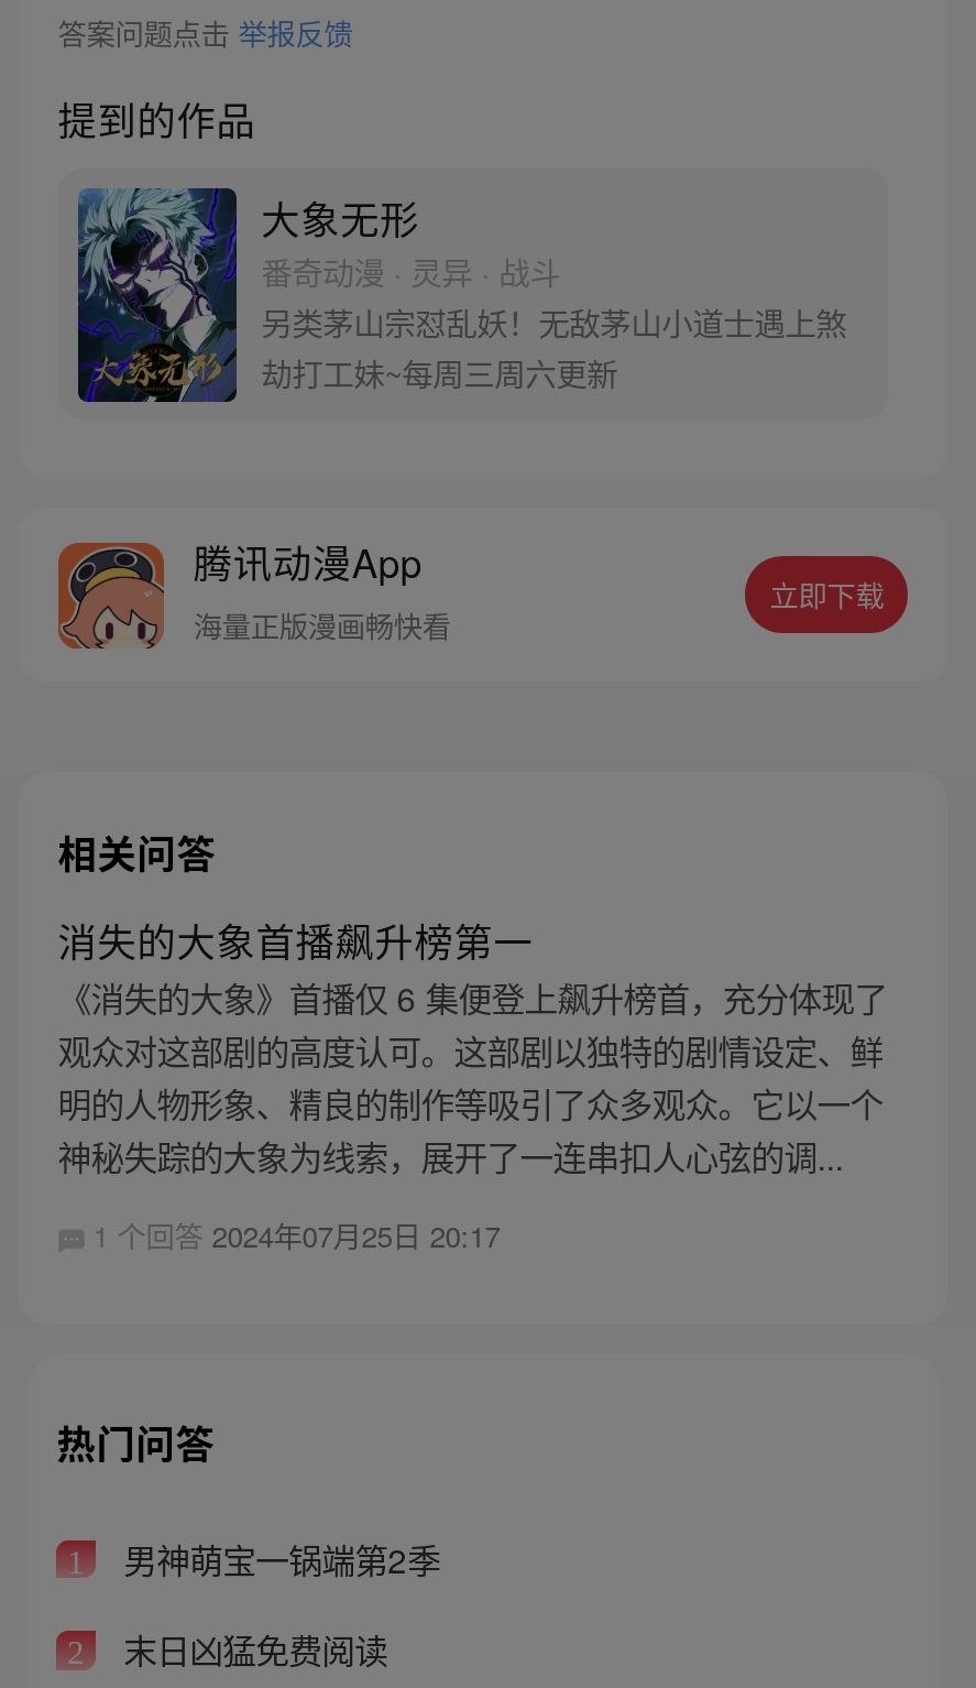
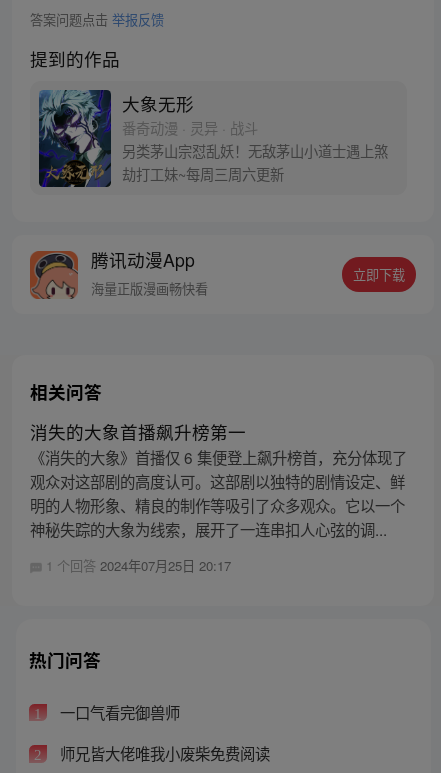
- 男神萌宝一锅端第2季
+ 一口气看完御兽师

- 末日凶猛免费阅读
+ 师兄皆大佬唯我小废柴免费阅读
